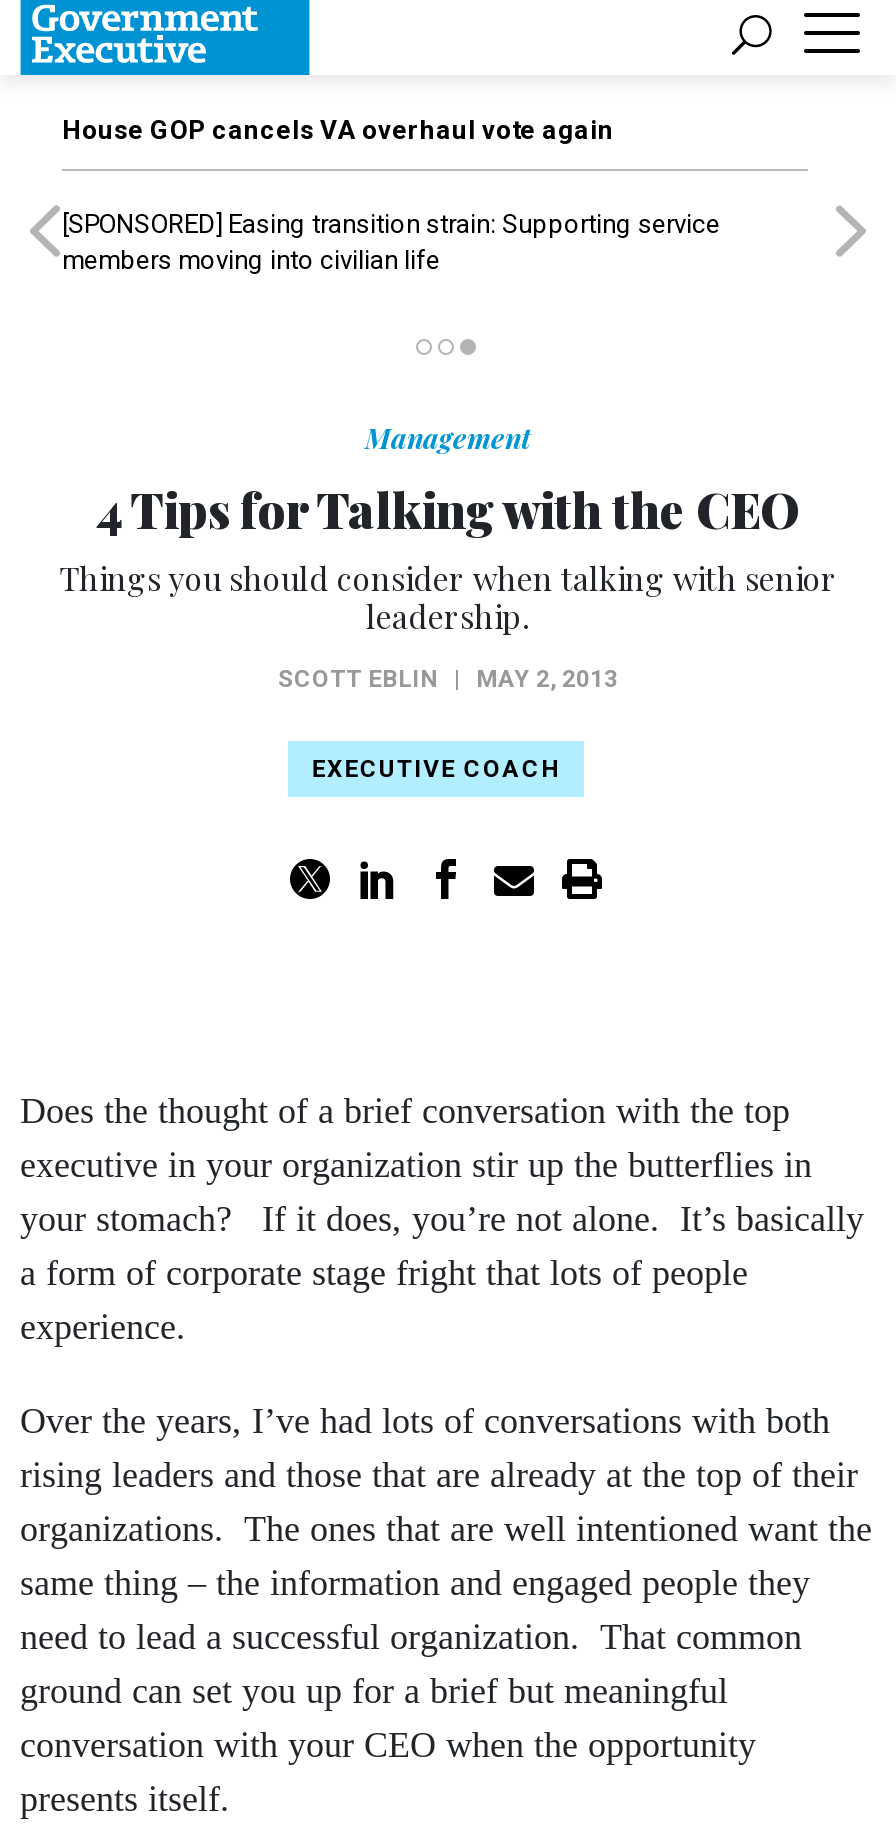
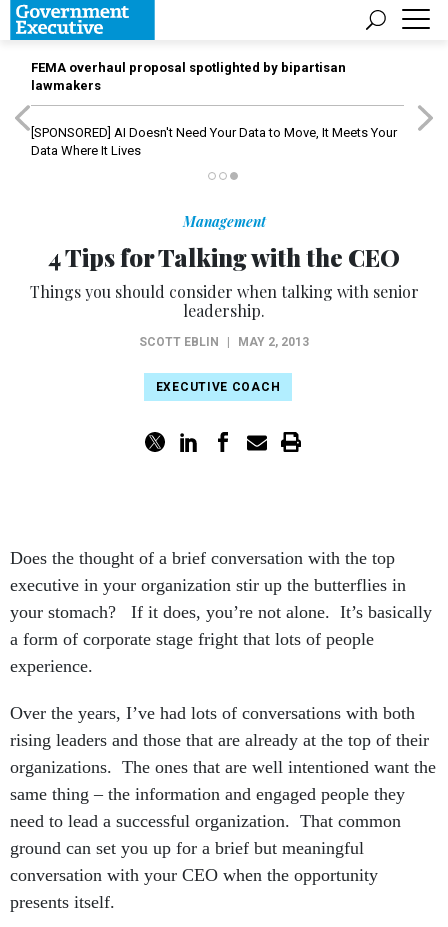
- House GOP cancels VA overhaul vote again
+ FEMA overhaul proposal spotlighted by bipartisan
+ lawmakers

- [SPONSORED] Easing transition strain: Supporting service
- members moving into civilian life
+ [SPONSORED] AI Doesn't Need Your Data to Move, It Meets Your
+ Data Where It Lives
